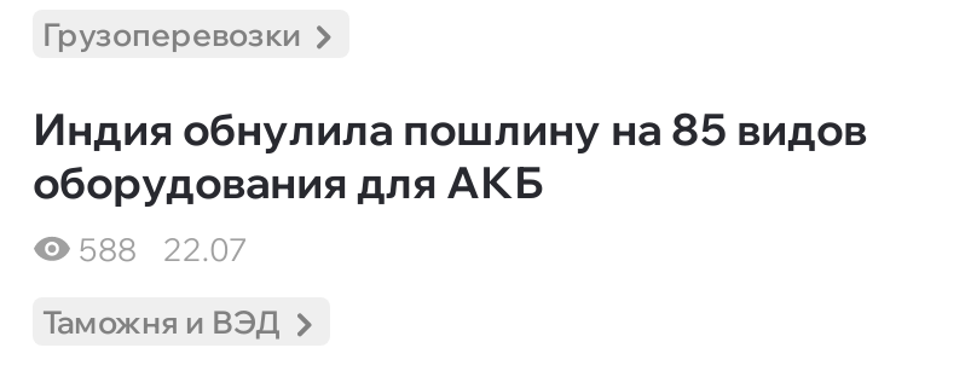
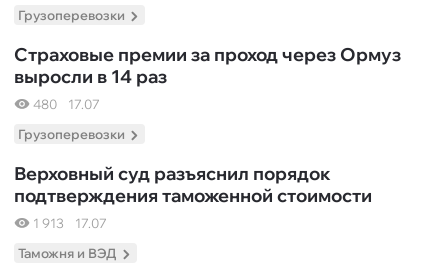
- Индия обнулила пошлину на 85 видов
- оборудования для АКБ
- 588
- 22.07
+ Страховые премии за проход через Ормуз
+ выросли в 14 раз
+ 480
+ 17.07
+ Грузоперевозки
+ Верховный суд разъяснил порядок
+ подтверждения таможенной стоимости
+ 1 913
+ 17.07
